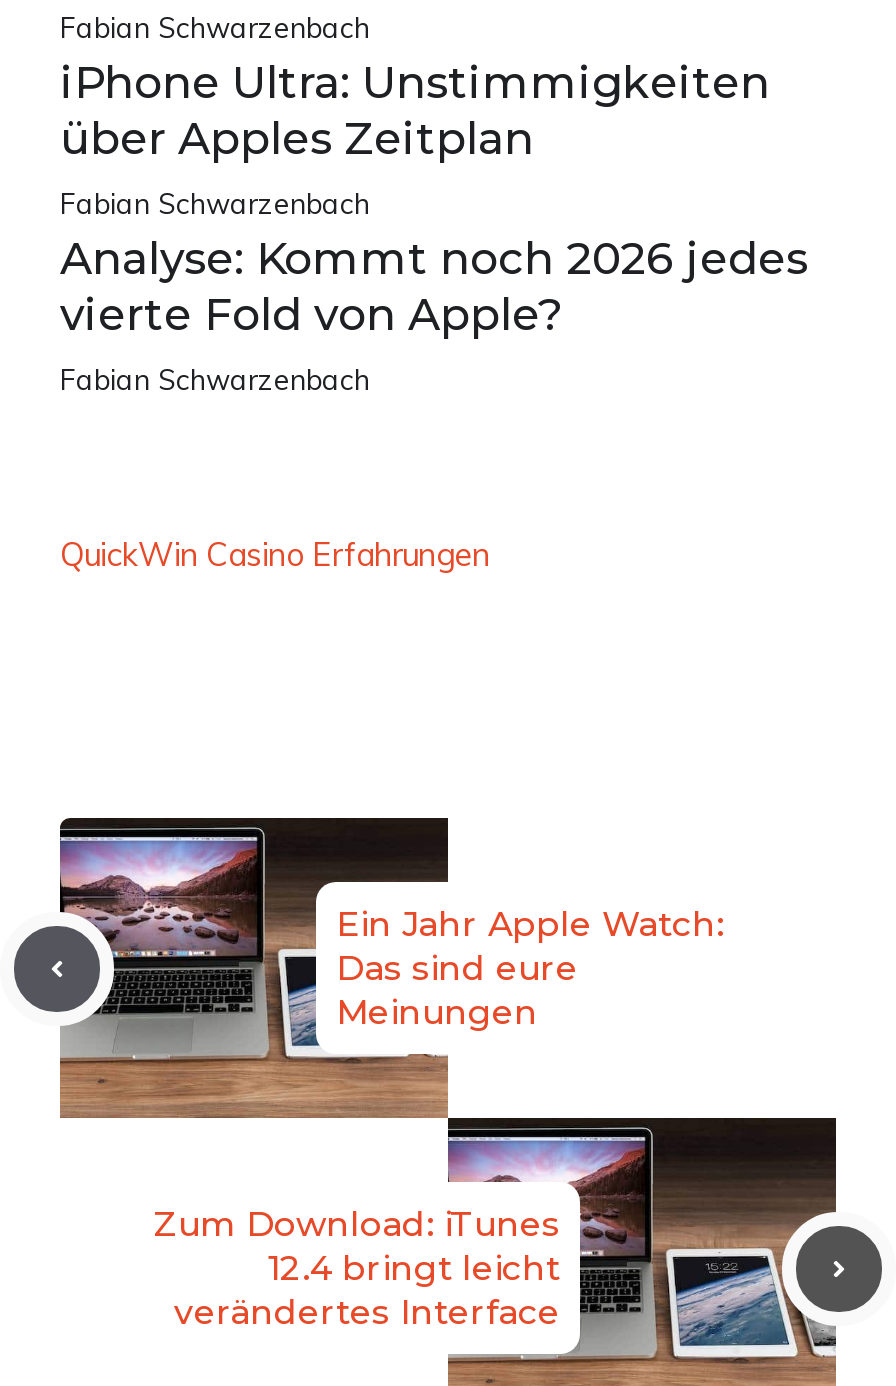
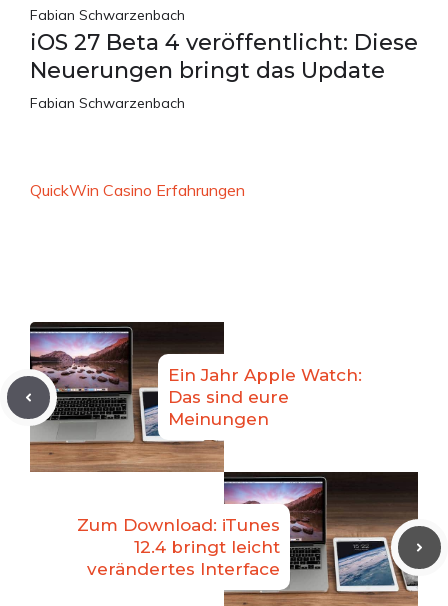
- iPhone Ultra: Unstimmigkeiten
- über Apples Zeitplan
- Fabian Schwarzenbach
- Analyse: Kommt noch 2026 jedes
- vierte Fold von Apple?
+ iOS 27 Beta 4 veröffentlicht: Diese
+ Neuerungen bringt das Update
